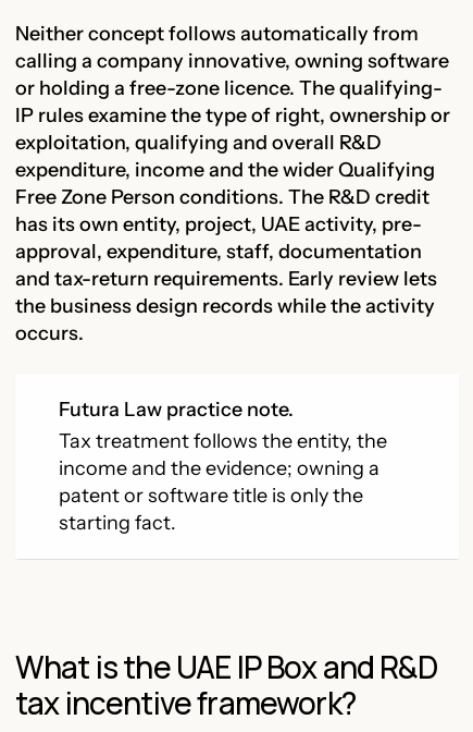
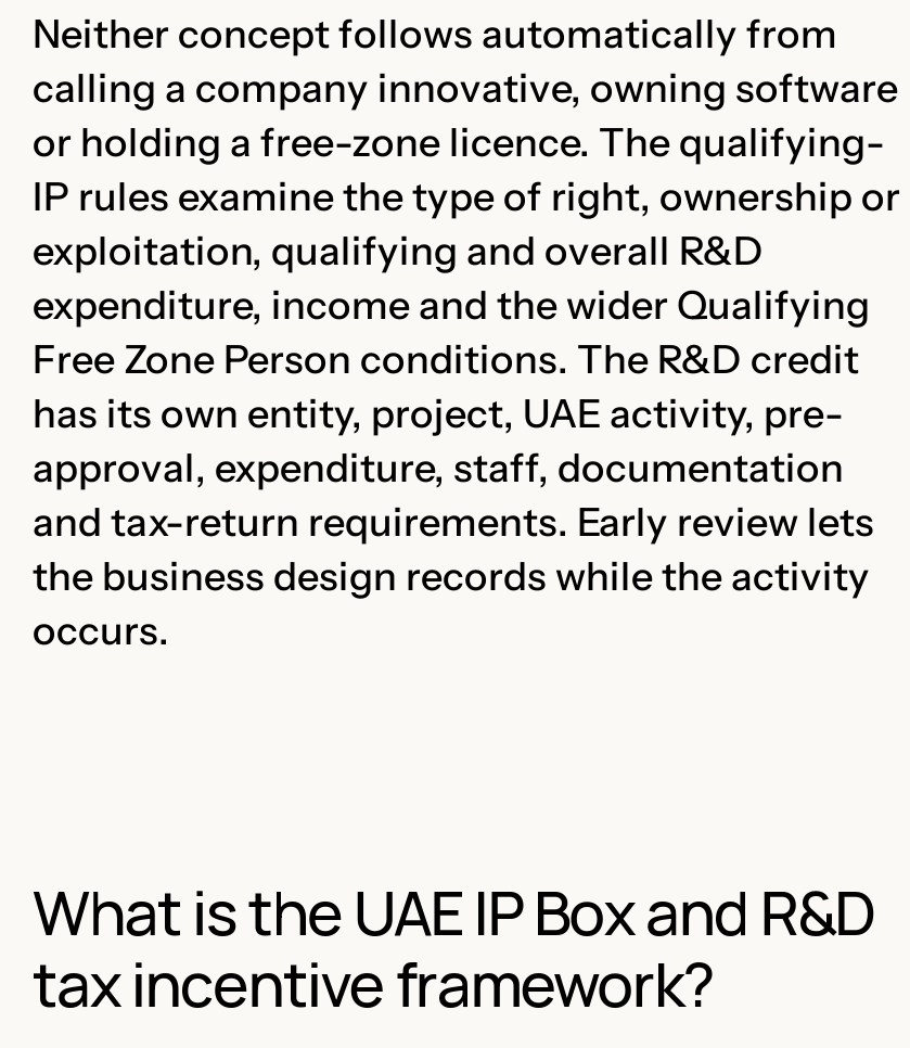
- Futura Law practice note.
- Tax treatment follows the entity, the
- income and the evidence; owning a
- patent or software title is only the
- starting fact.
